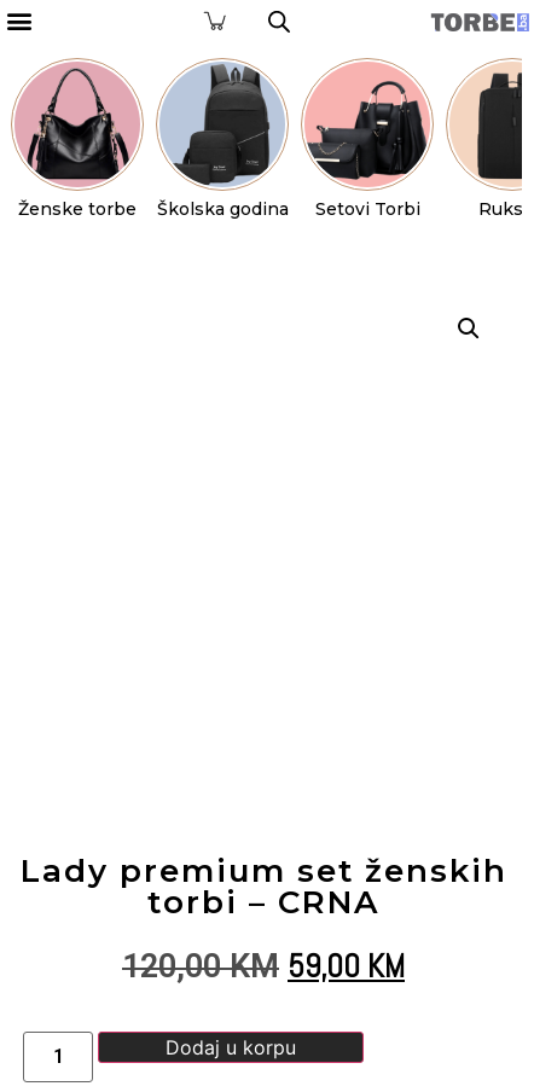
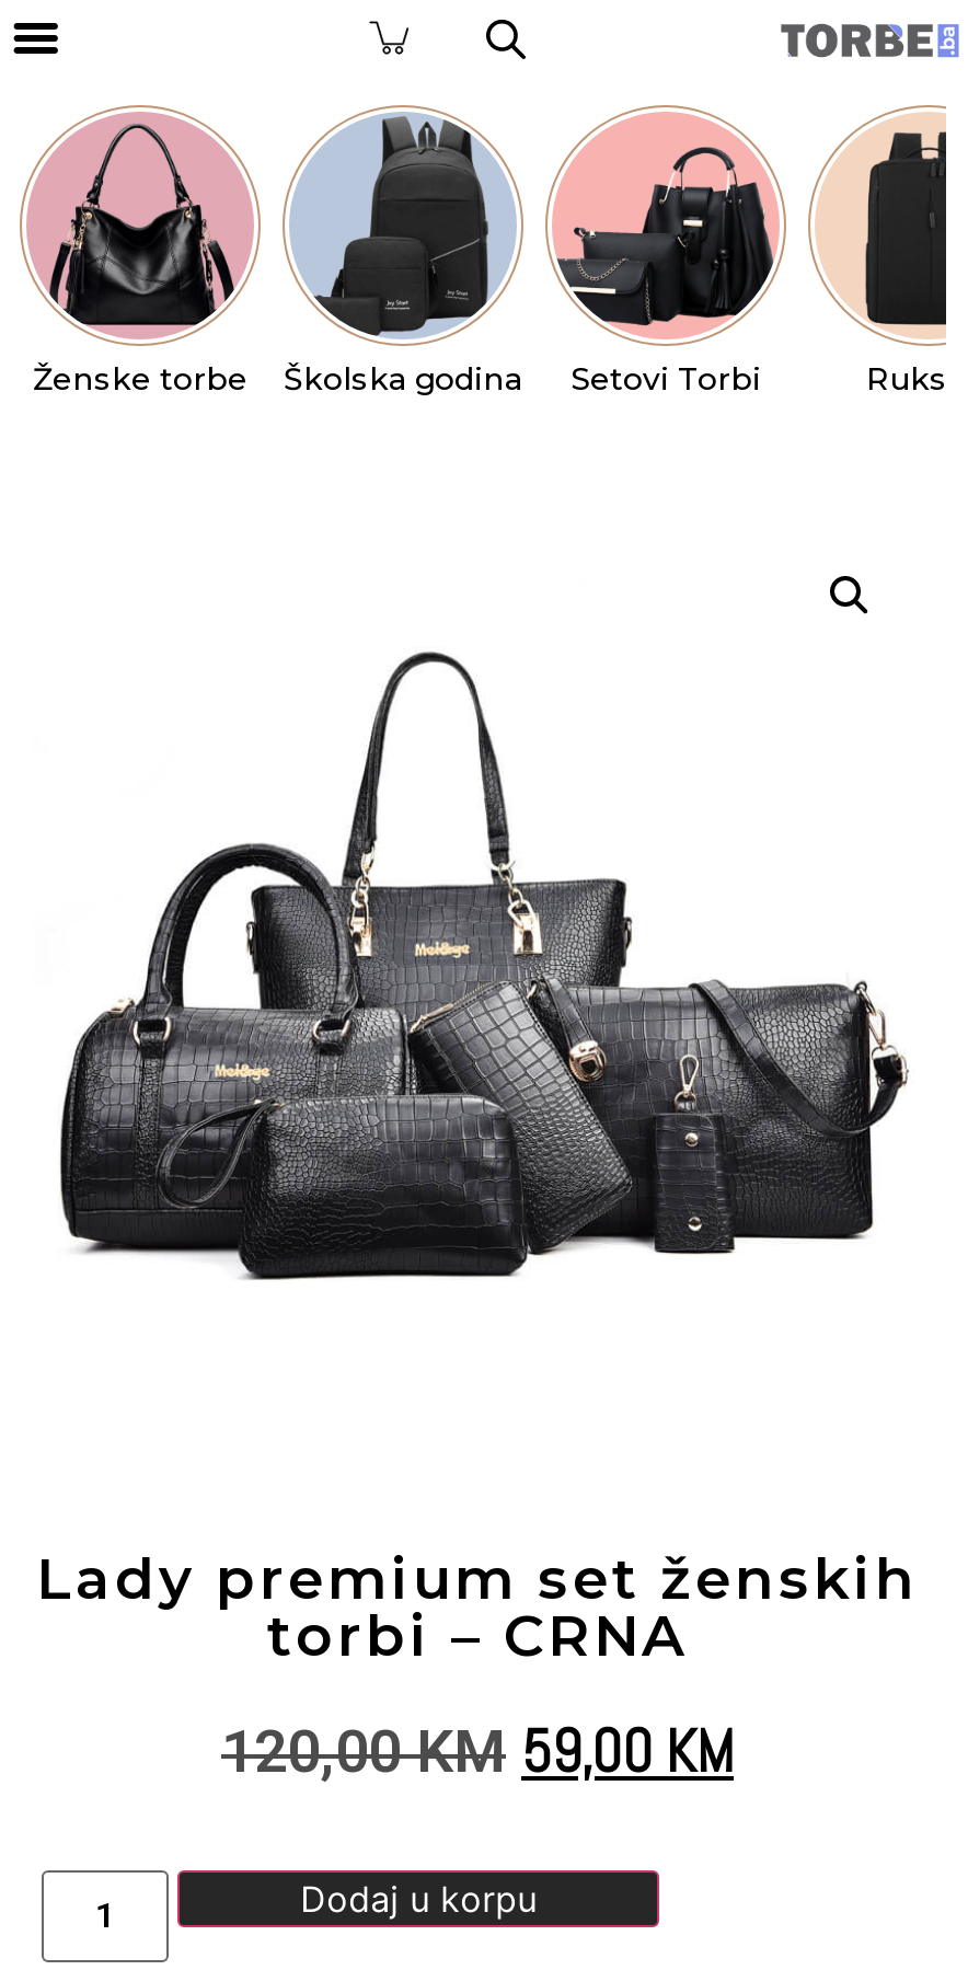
+ [image]
